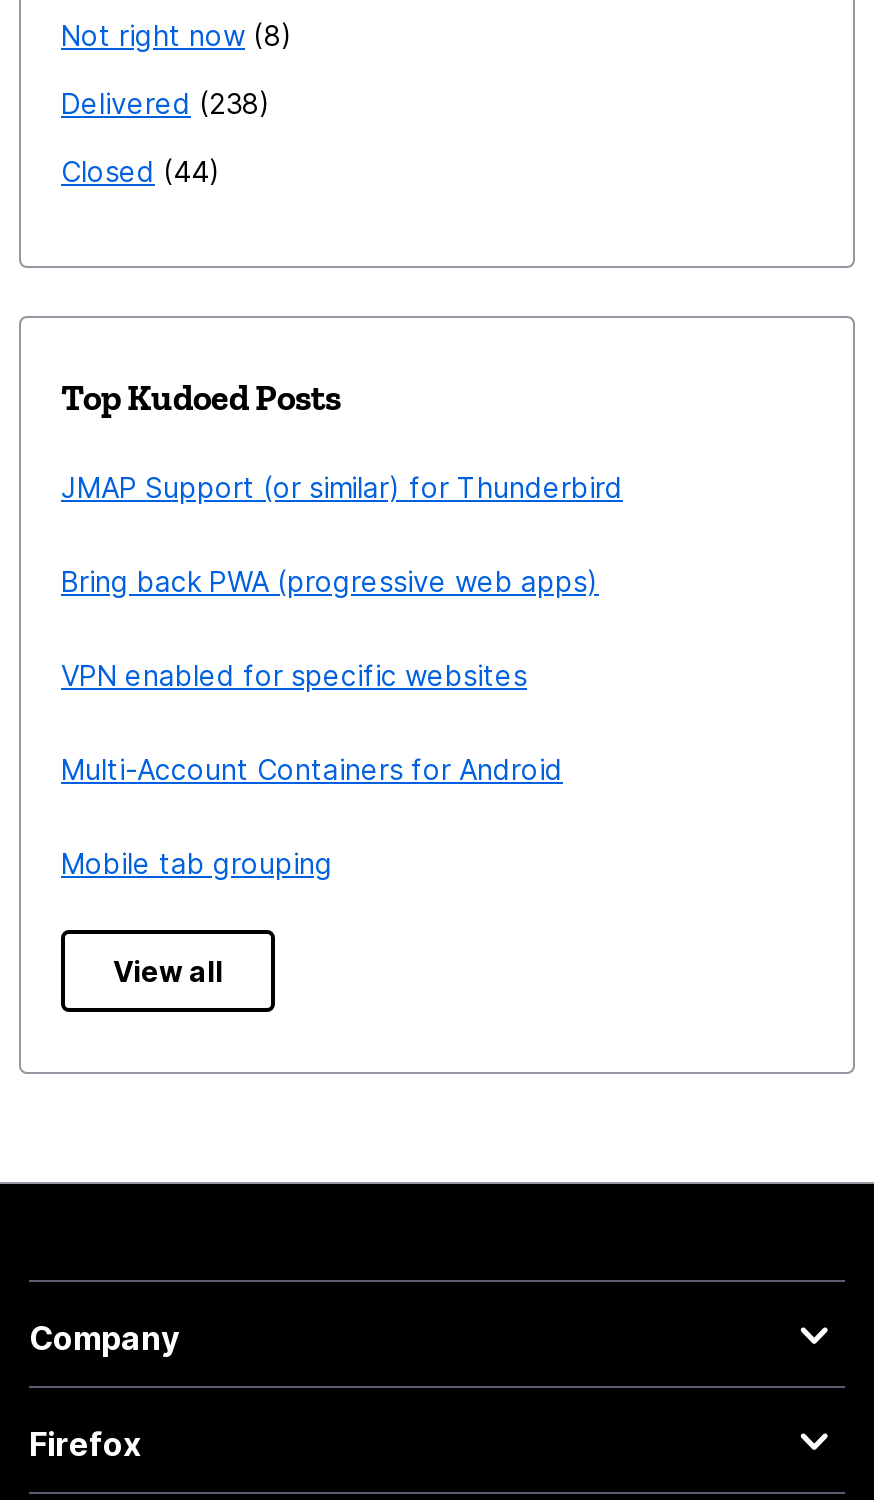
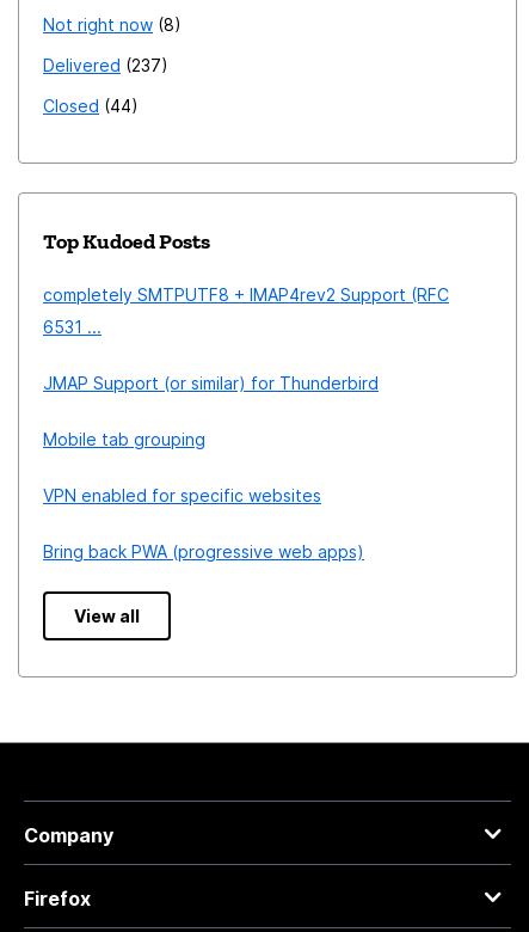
- Delivered 238
+ Delivered 237

+ completely SMTPUTF8 + IMAP4rev2 Support (RFC
+ 6531 ...

moved down: JMAP Support (or similar) for Thunderbird

moved down: VPN enabled for specific websites | Bring back PWA (progressive web apps)

- Multi-Account Containers for Android

moved up: Mobile tab grouping
